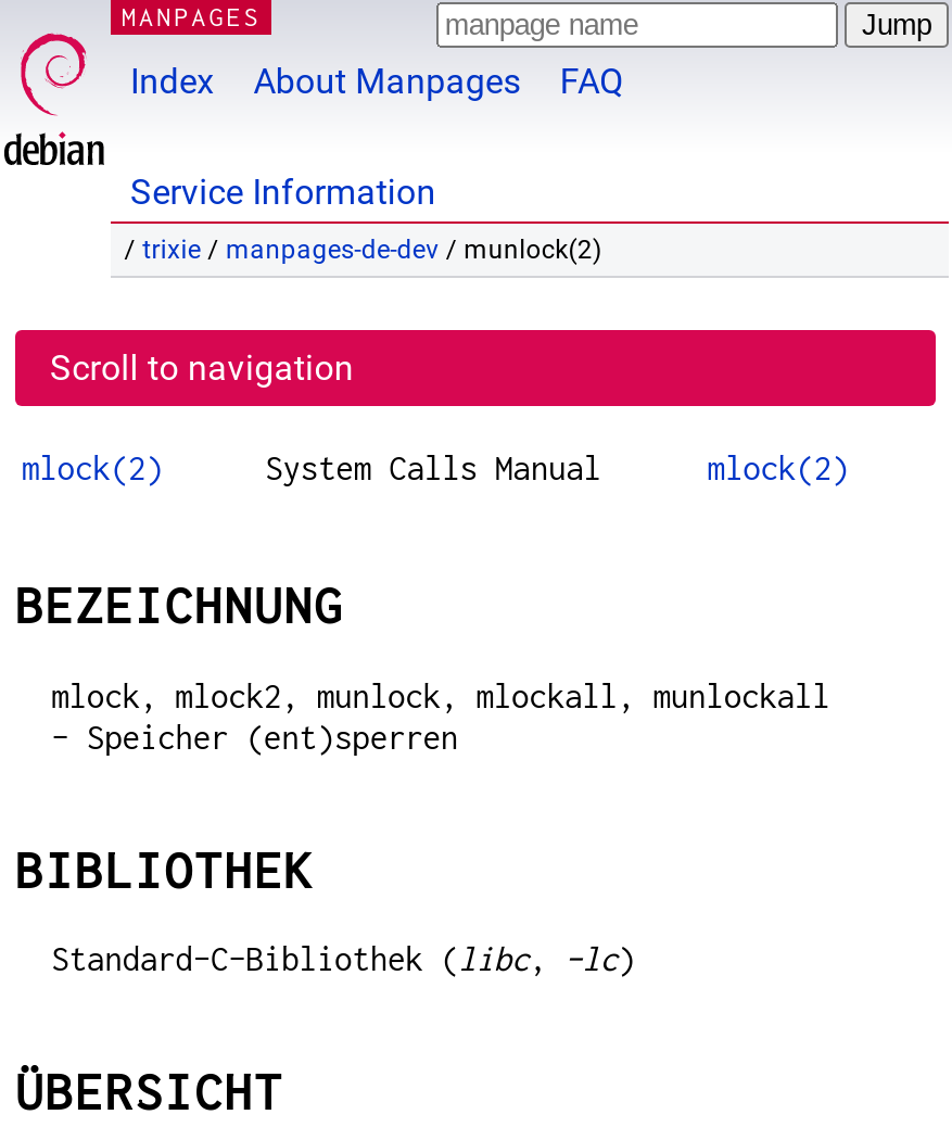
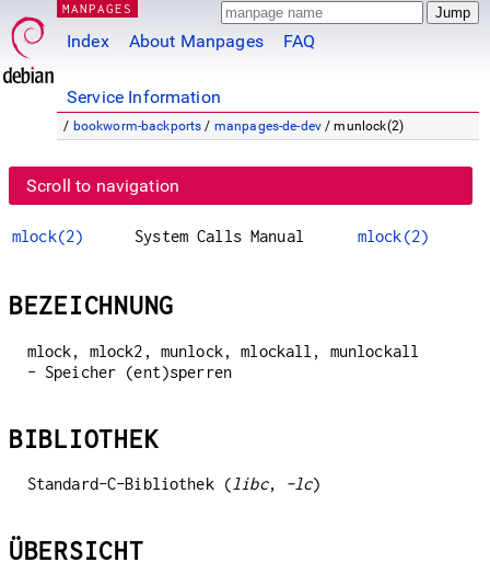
- / trixie / manpages-de-dev / munlock(2)
+ / bookworm-backports / manpages-de-dev / munlock(2)
